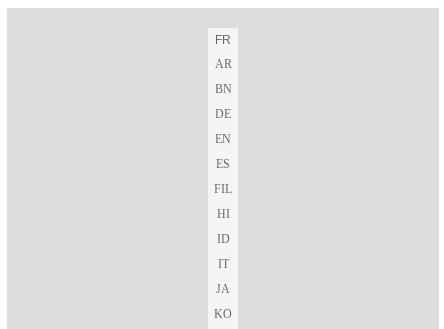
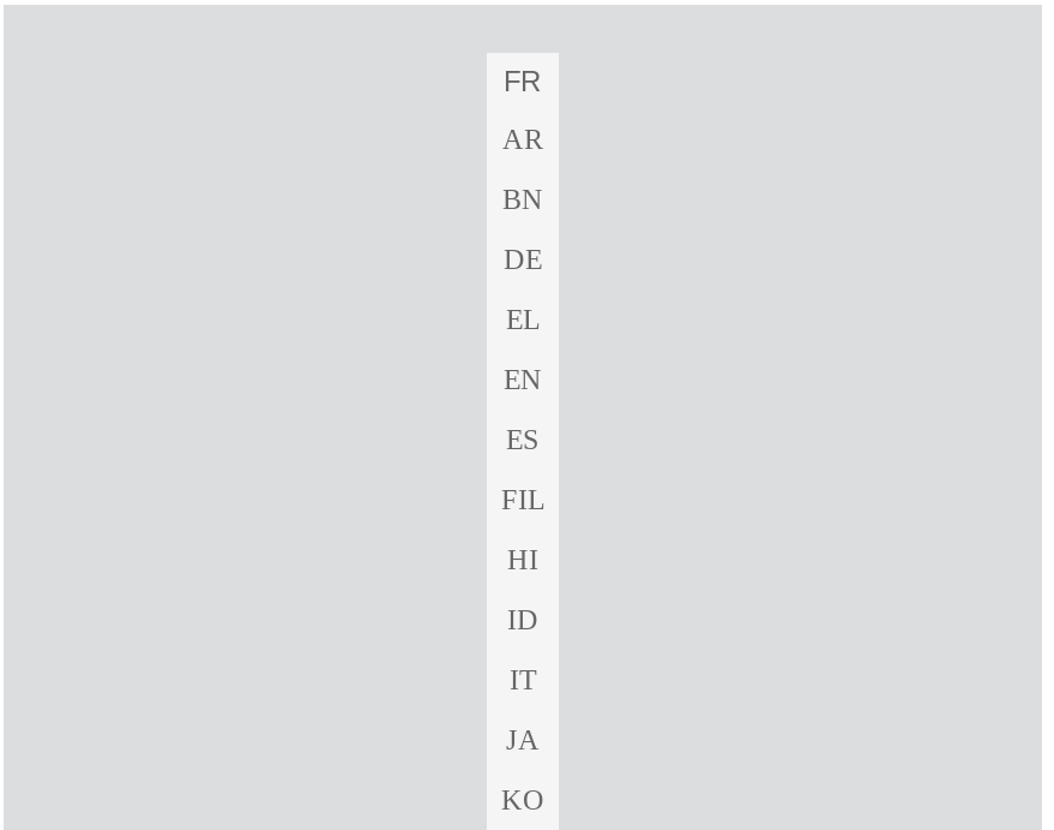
+ EL
